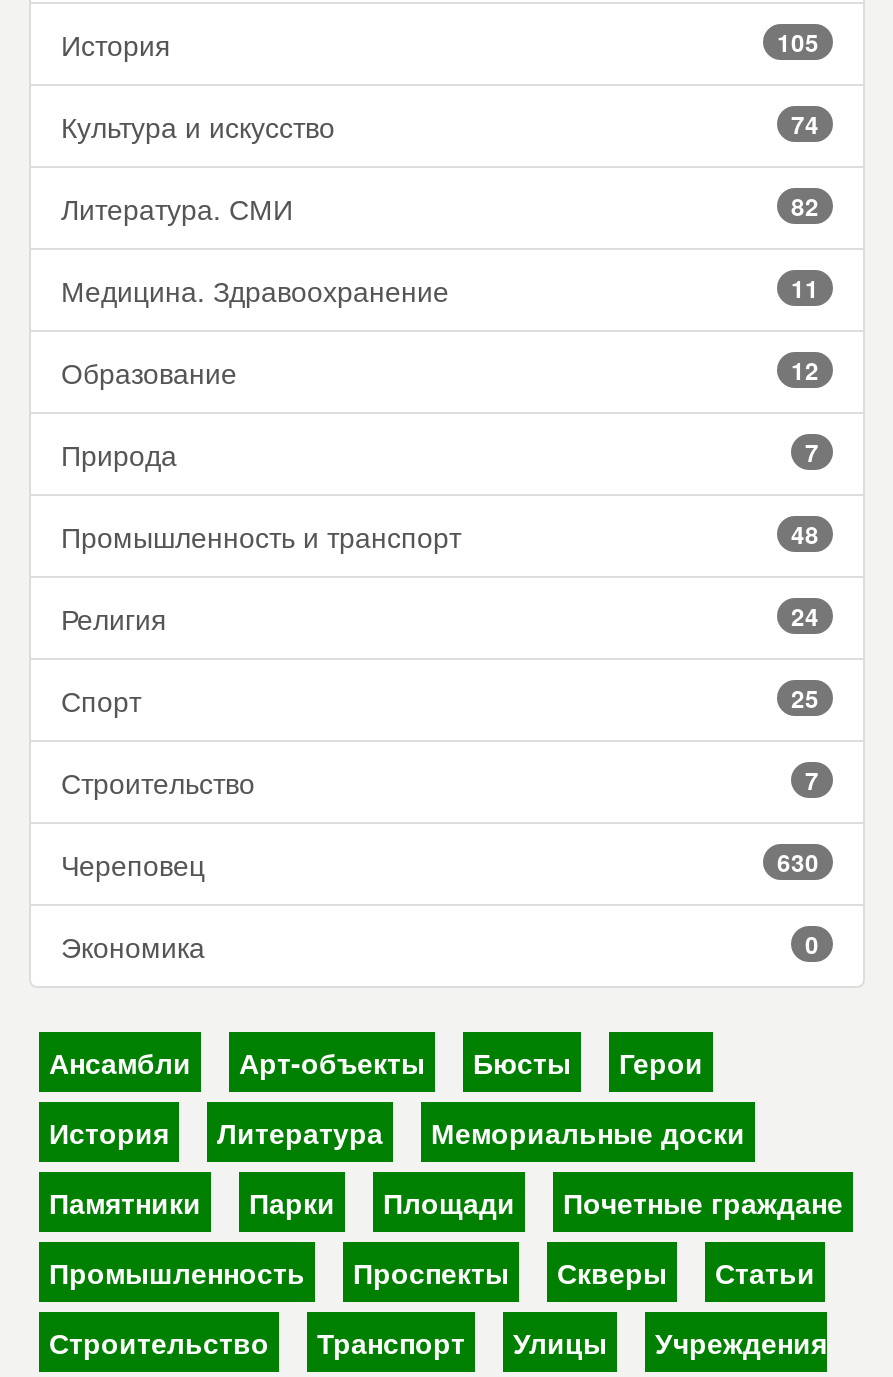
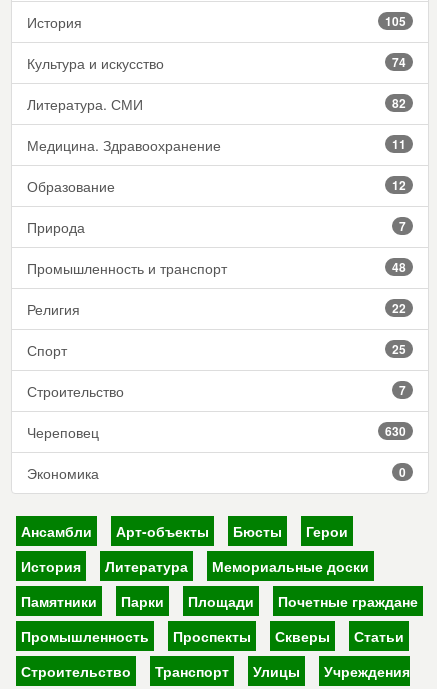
- 24
+ 22
